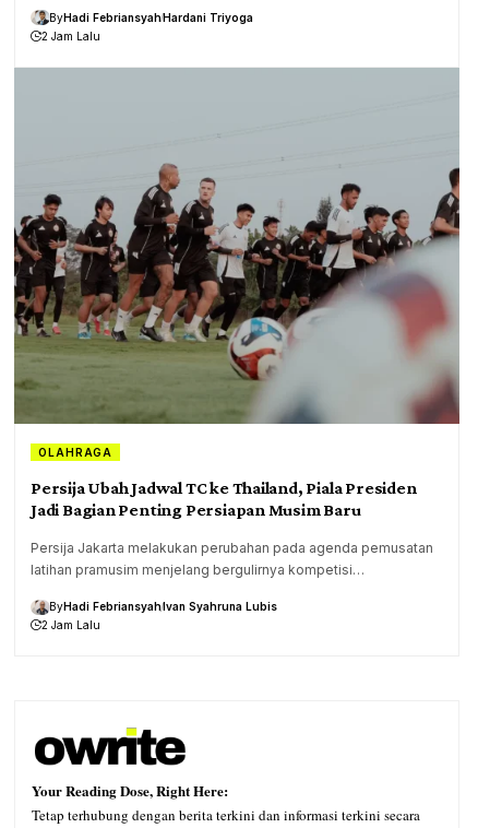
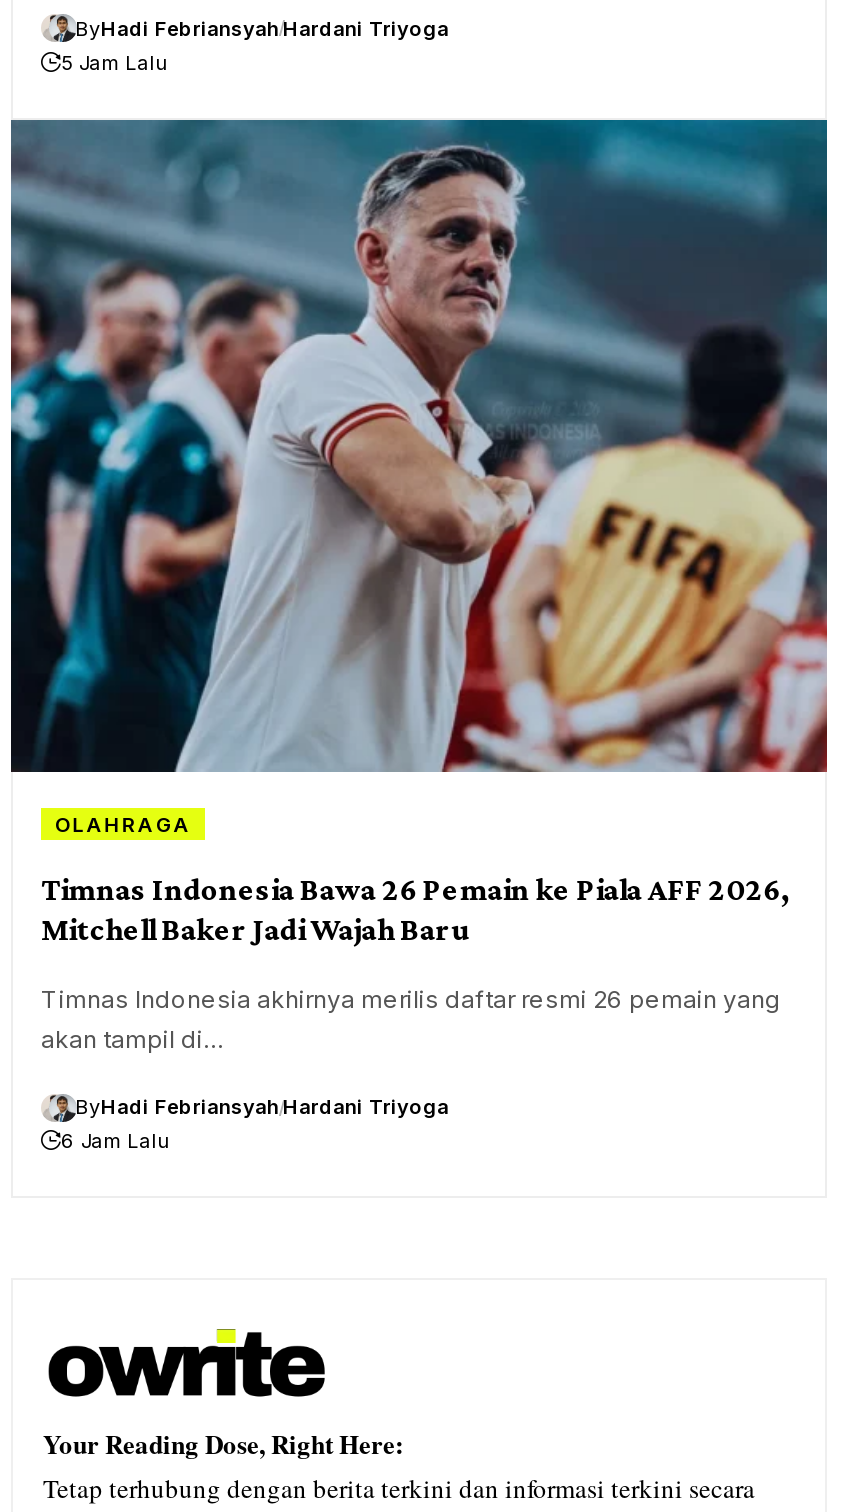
- 2 Jam Lalu
+ 5 Jam Lalu

- [image]
+ [image]

- Persija Ubah Jadwal TC ke Thailand, Piala Presiden
- Jadi Bagian Penting Persiapan Musim Baru
+ Timnas Indonesia Bawa 26 Pemain ke Piala AFF 2026,
+ Mitchell Baker Jadi Wajah Baru

- Persija Jakarta melakukan perubahan pada agenda pemusatan
- latihan pramusim menjelang bergulirnya kompetisi…
+ Timnas Indonesia akhirnya merilis daftar resmi 26 pemain yang
+ akan tampil di…

- ByHadi Febriansyah Ivan Syahruna Lubis
- 2 Jam Lalu
+ ByHadi Febriansyah Hardani Triyoga
+ 6 Jam Lalu
